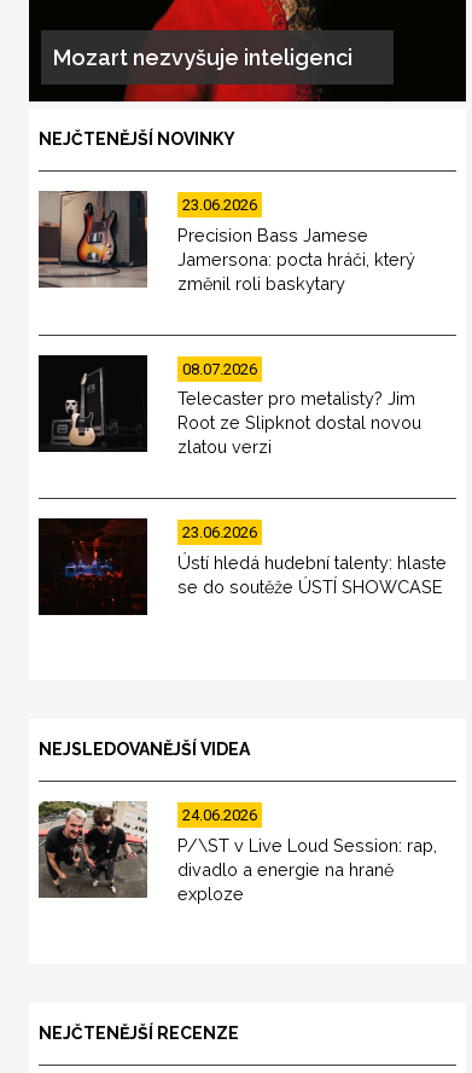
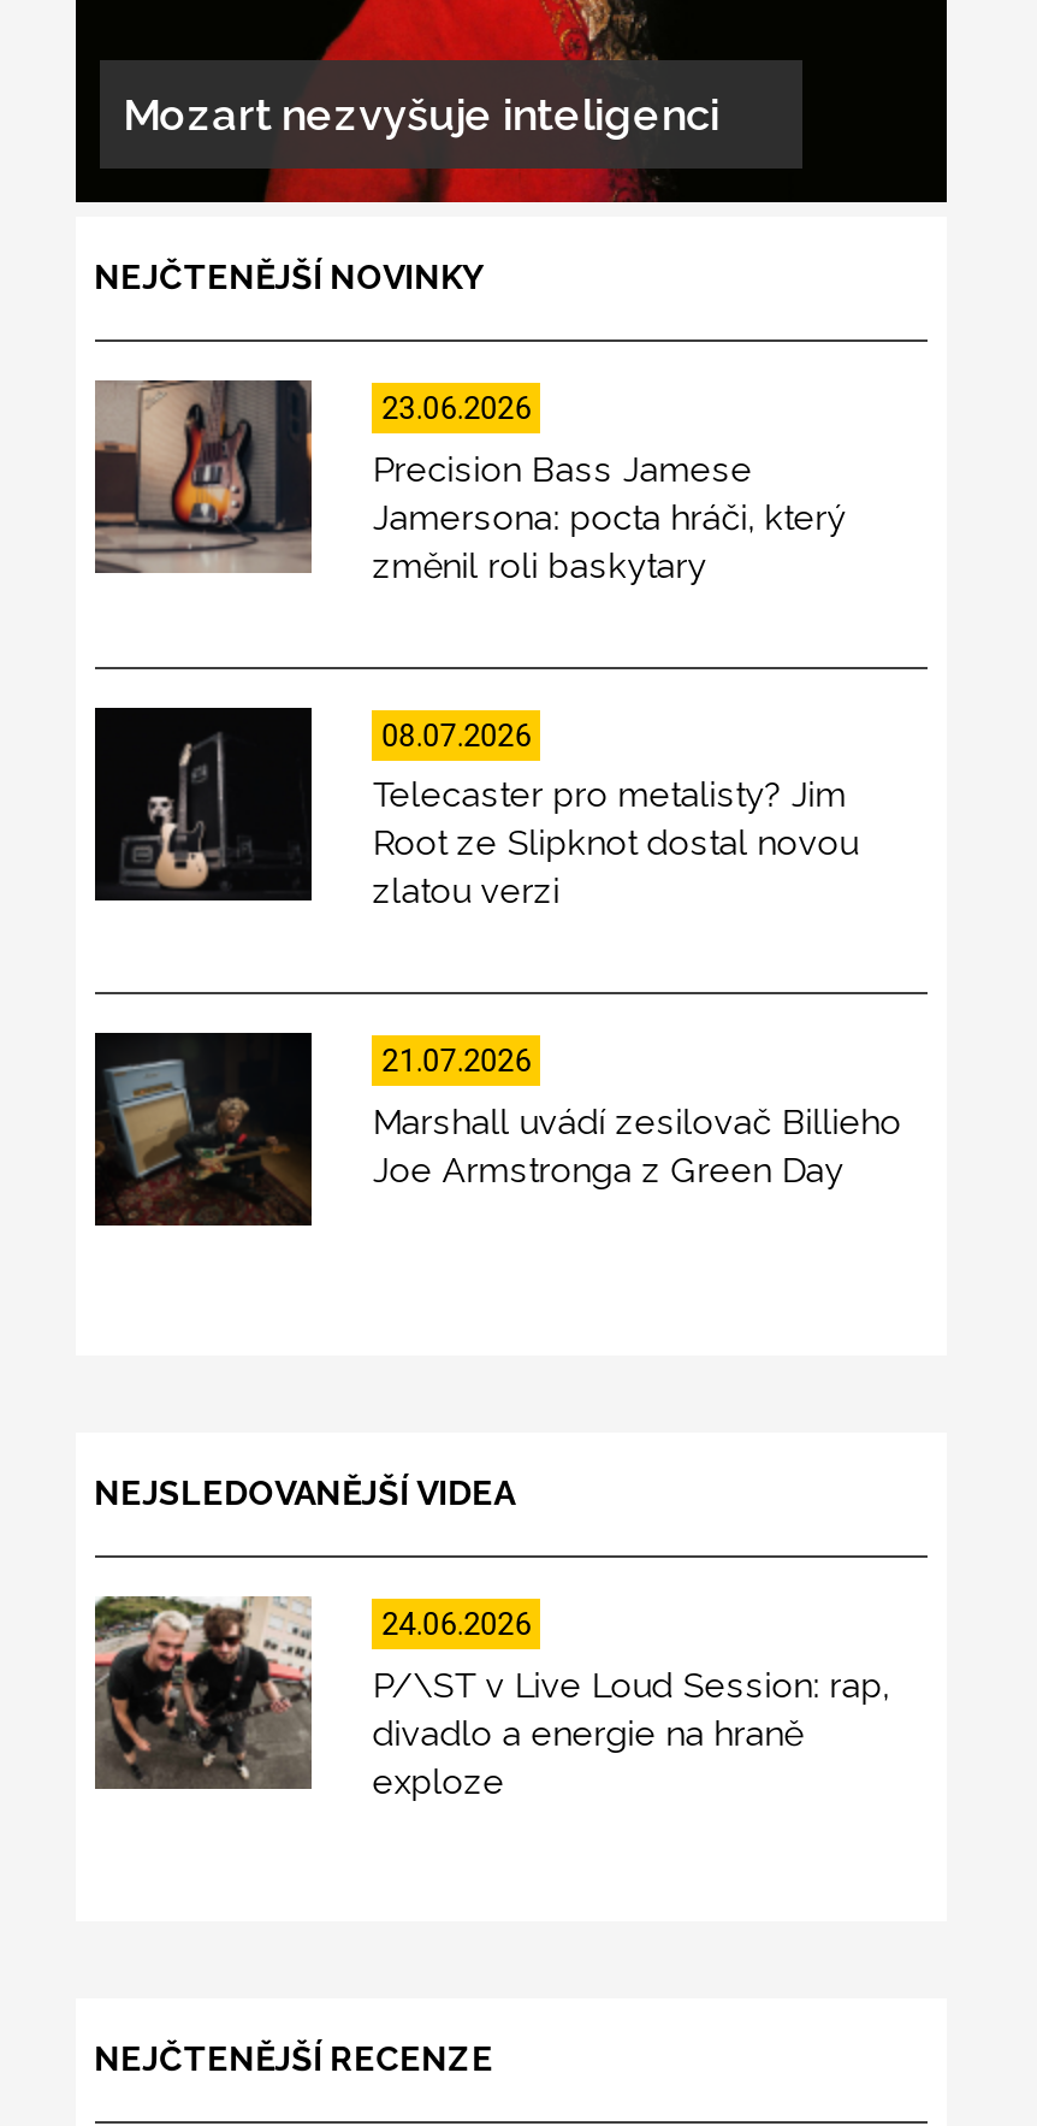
- [image]
- Ústí hledá hudební talenty: hlaste
- se do soutěže ÚSTÍ SHOWCASE
+ [image]
+ Marshall uvádí zesilovač Billieho
+ Joe Armstronga z Green Day

- 23.06.2026
+ 21.07.2026
